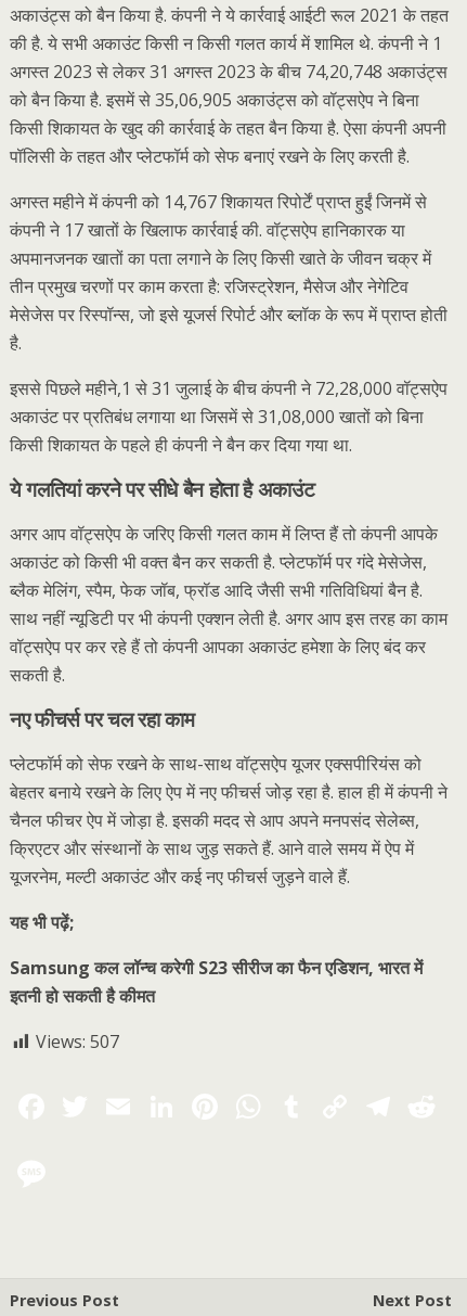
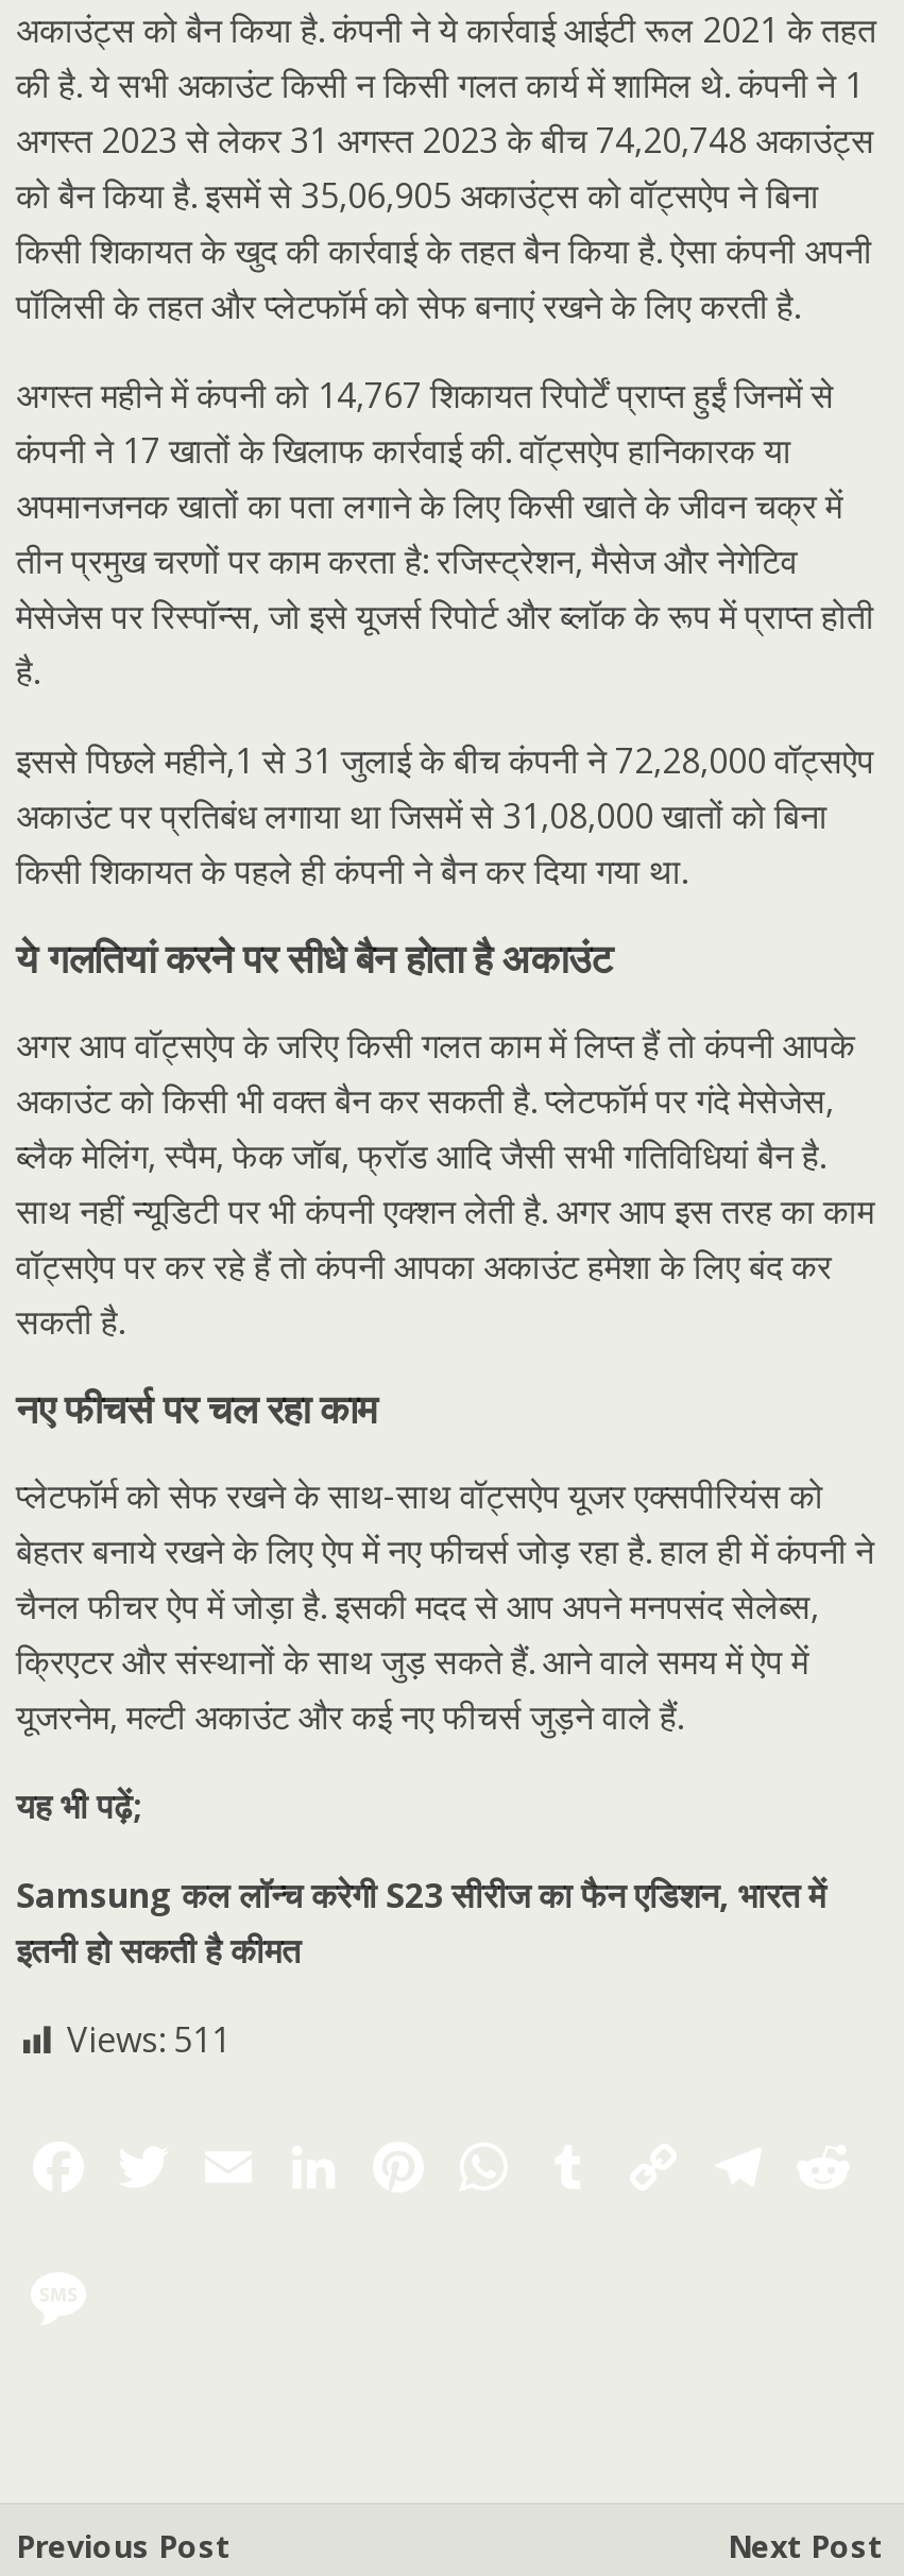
- Views: 507
+ Views: 511
